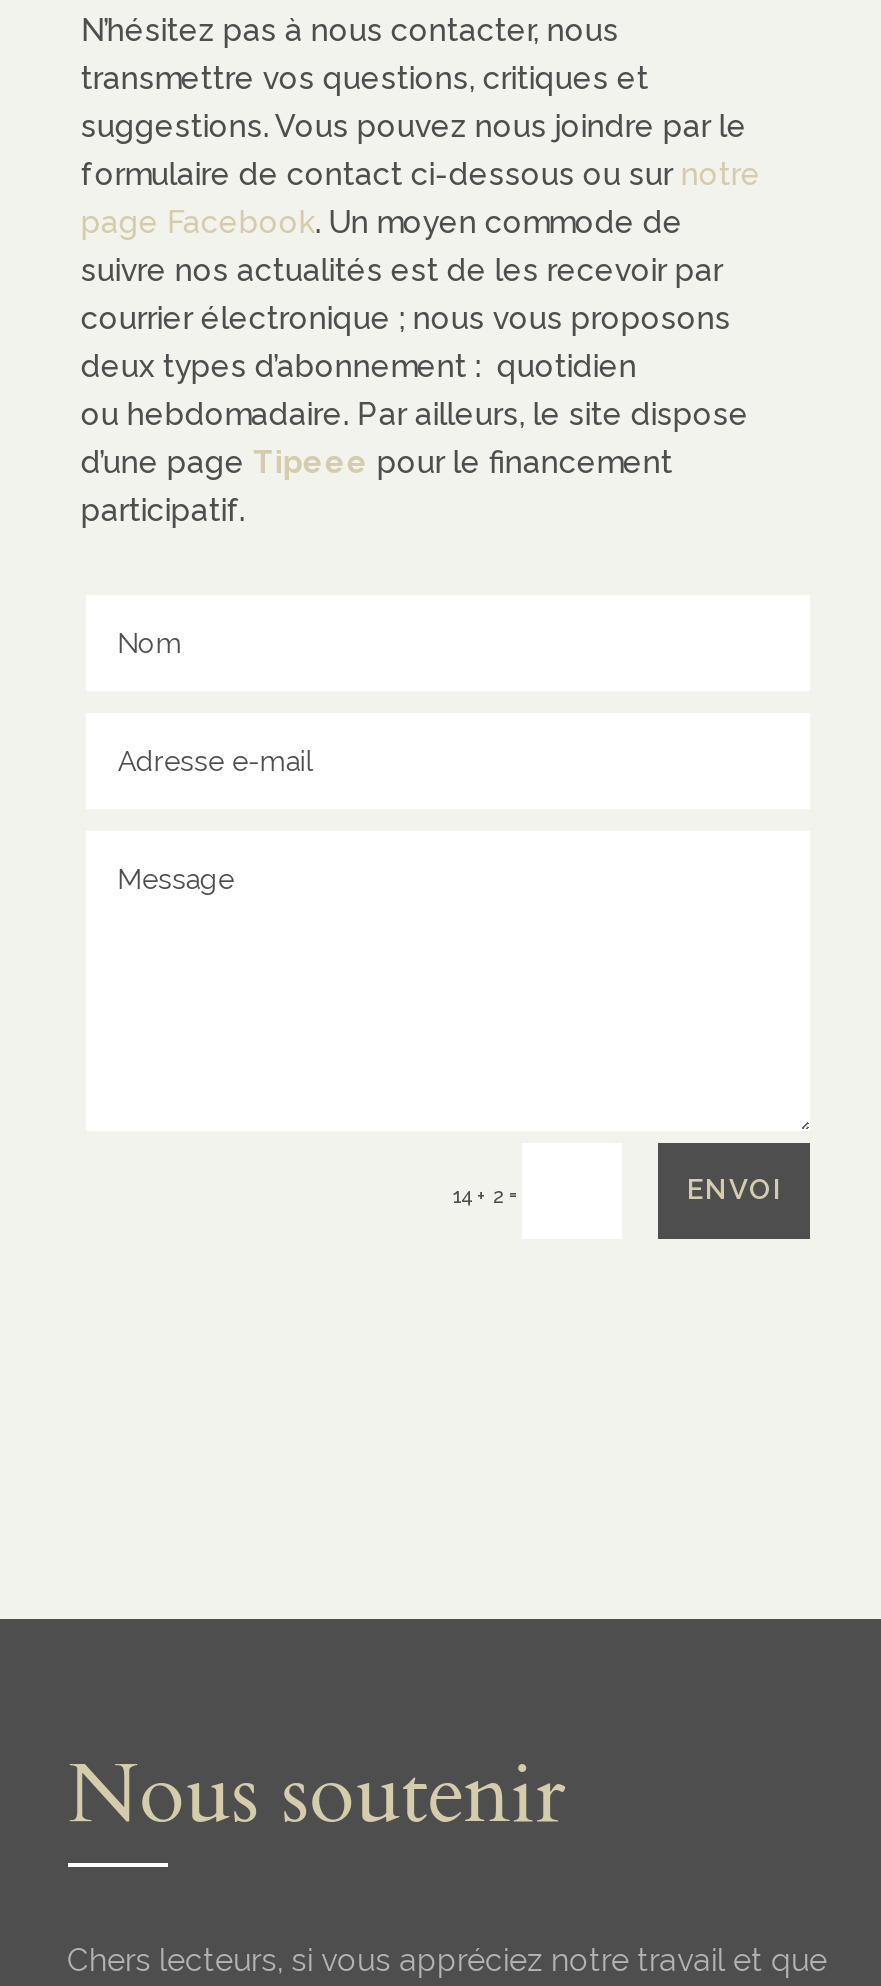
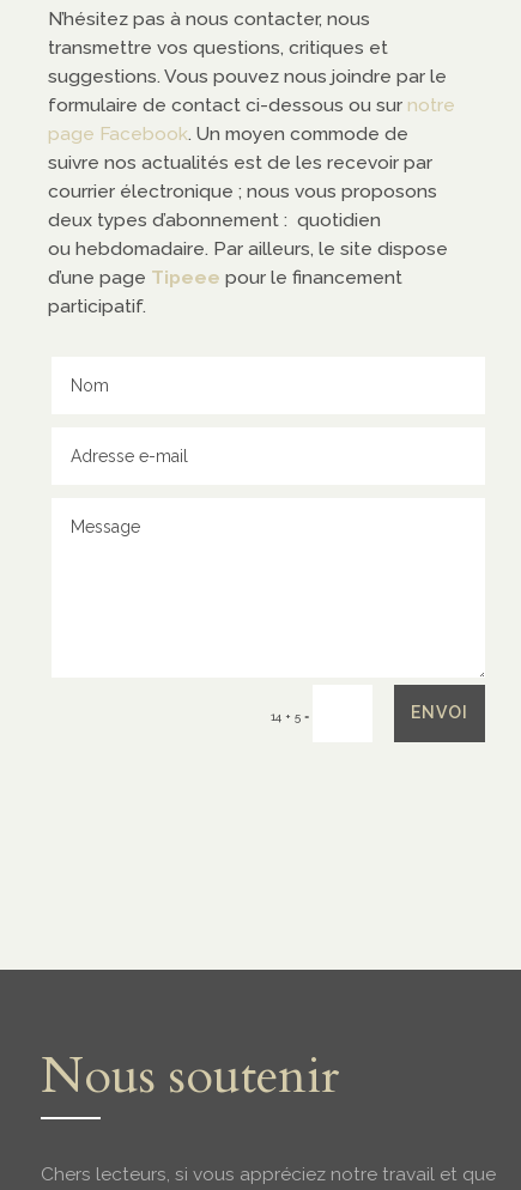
- 14 + 2 =
+ 14 + 5 =
